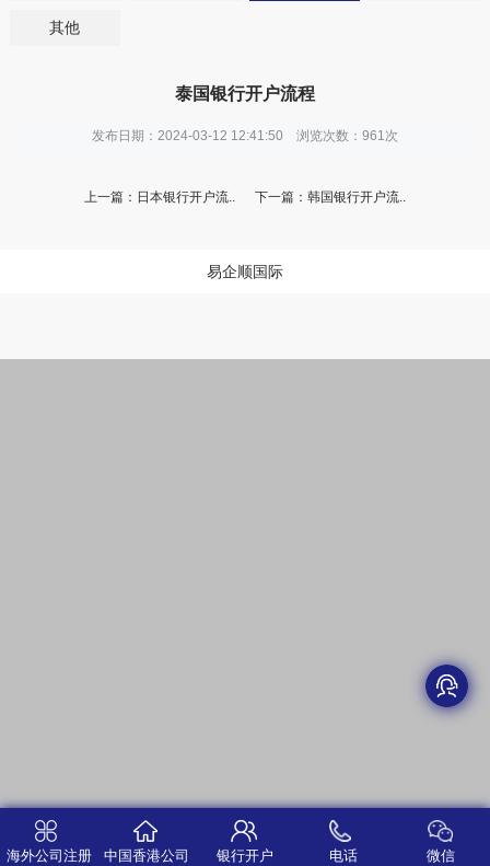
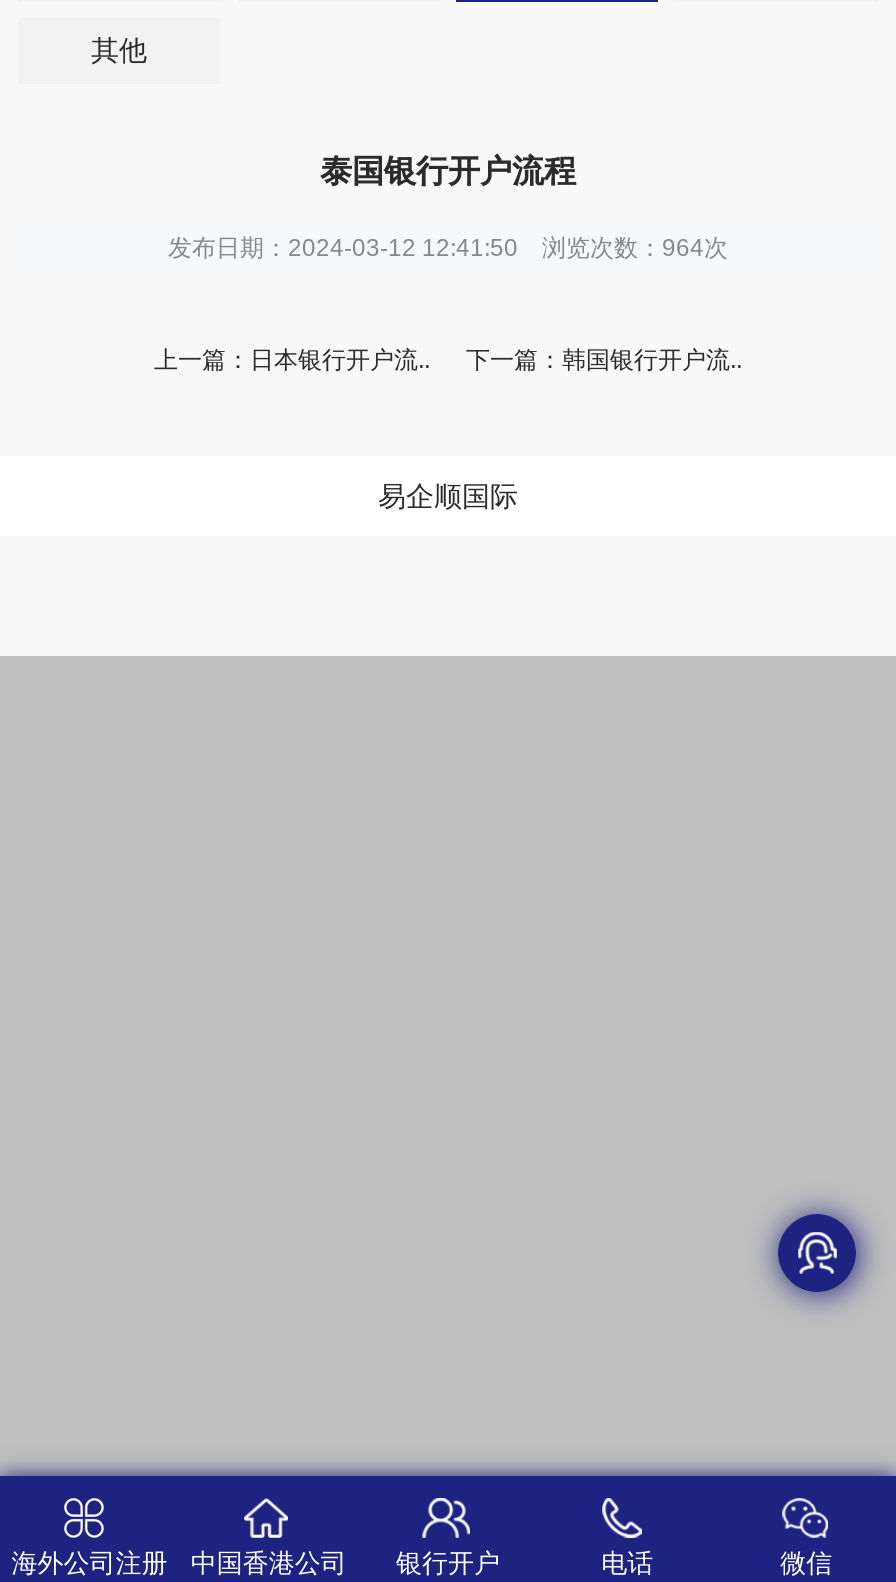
- 发布日期：2024-03-12 12:41:50 浏览次数：961次
+ 发布日期：2024-03-12 12:41:50 浏览次数：964次
